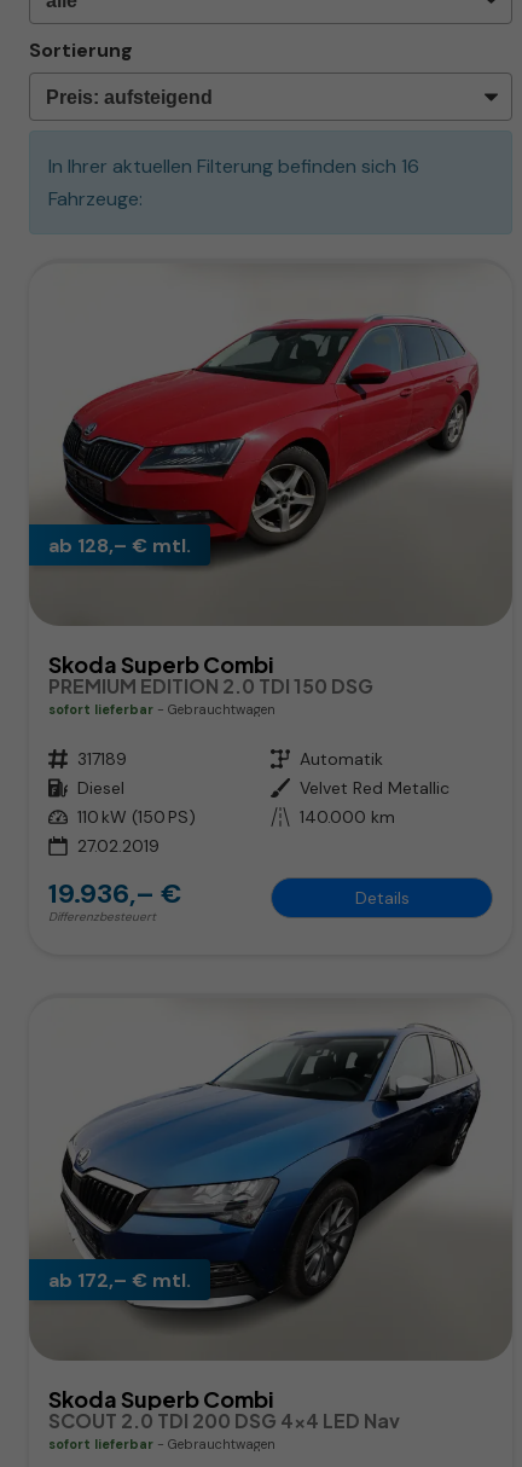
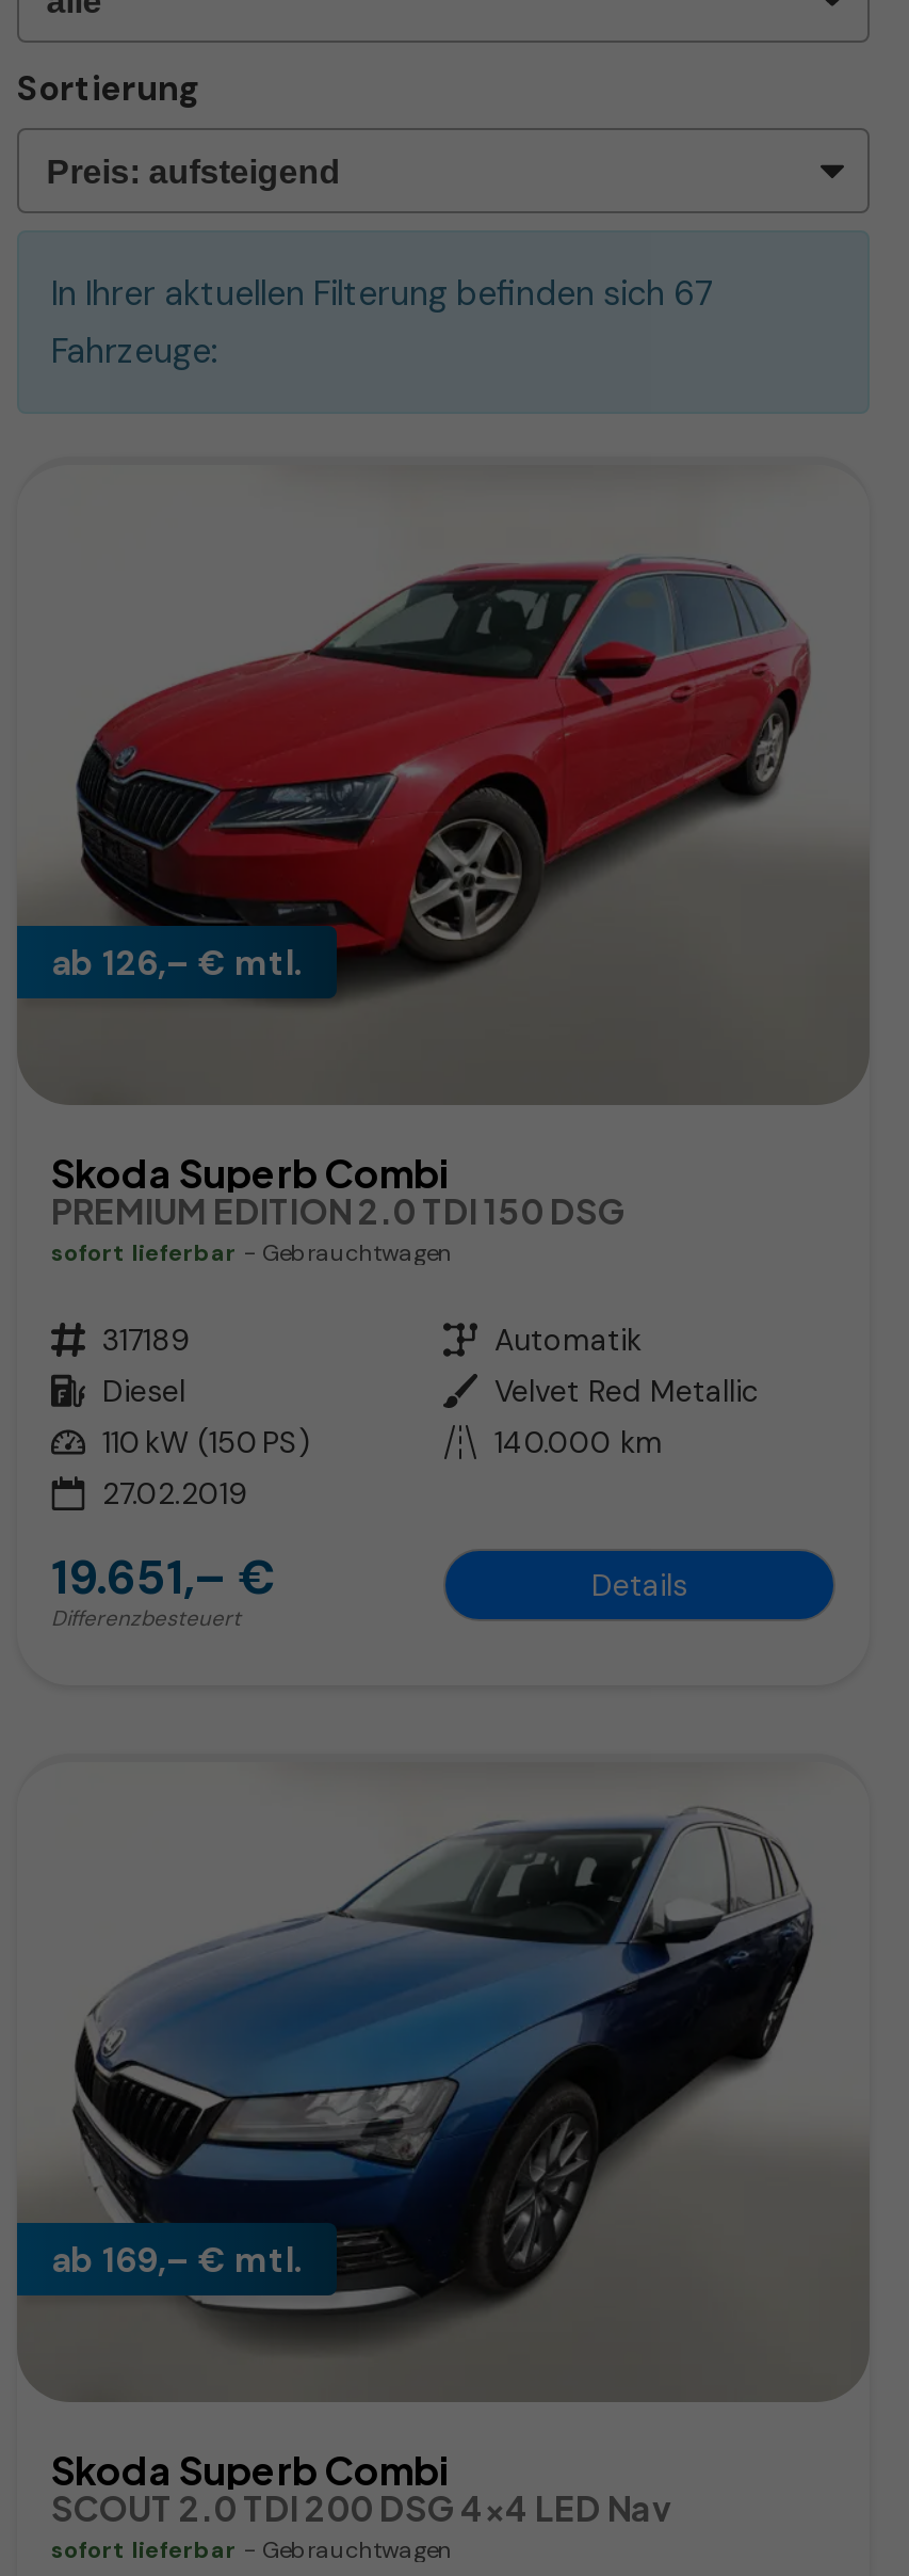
- In Ihrer aktuellen Filterung befinden sich 16
+ In Ihrer aktuellen Filterung befinden sich 67

- ab 128,– € mtl.
+ ab 126,– € mtl.

- 19.936,– €
+ 19.651,– €

- ab 172,– € mtl.
+ ab 169,– € mtl.
